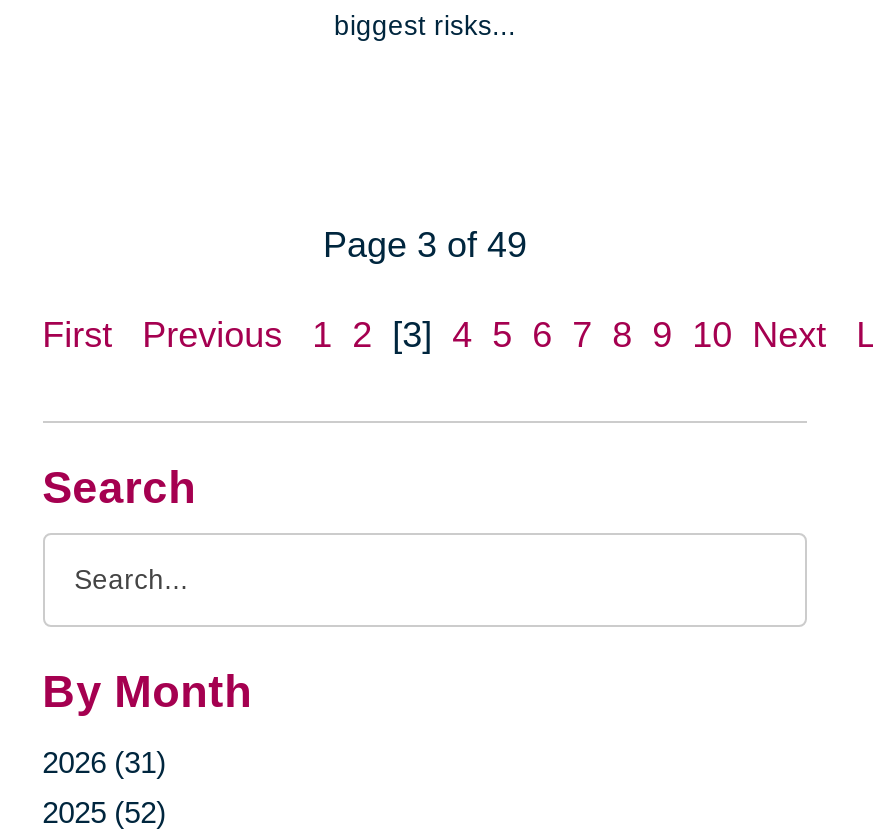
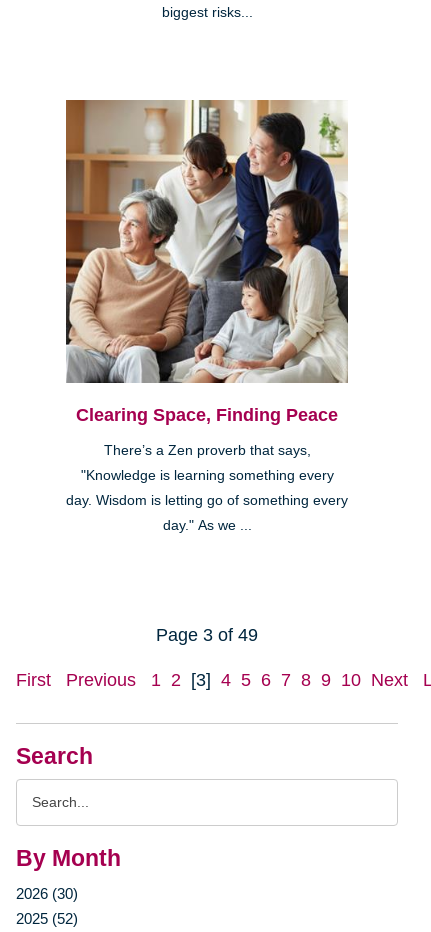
+ [image]
+ Clearing Space, Finding Peace
+ There’s a Zen proverb that says,
+ "Knowledge is learning something every
+ day. Wisdom is letting go of something every
+ day." As we ...

- 2026 (31)
+ 2026 (30)
